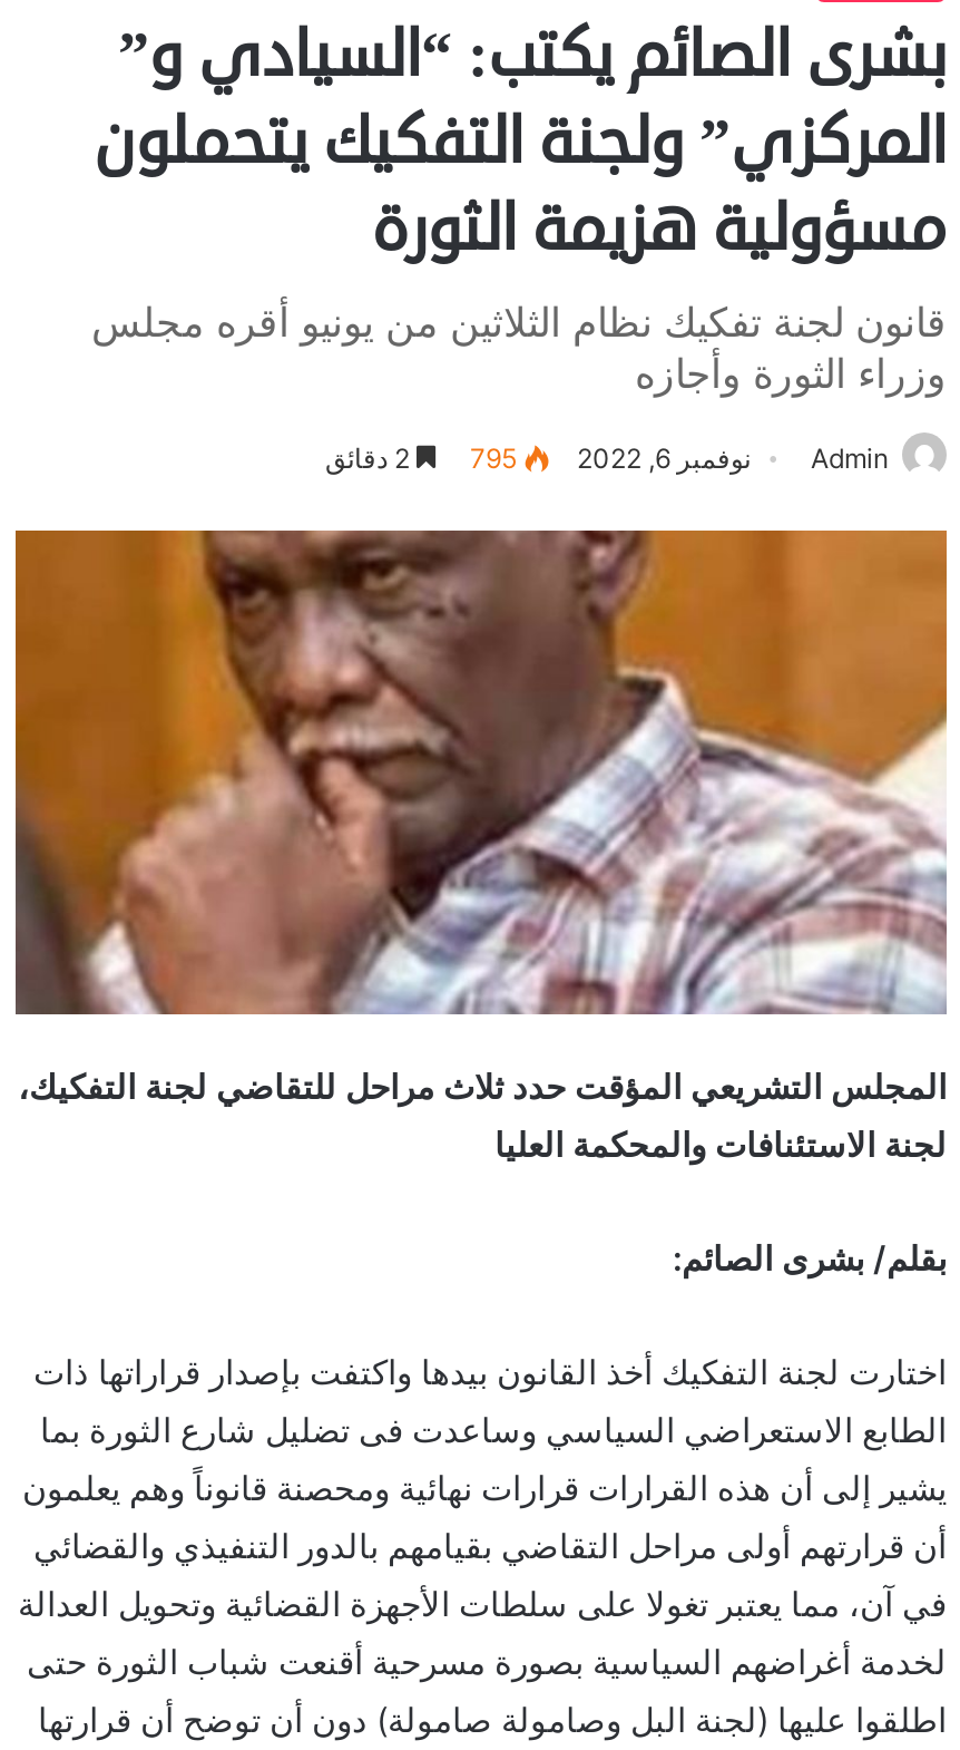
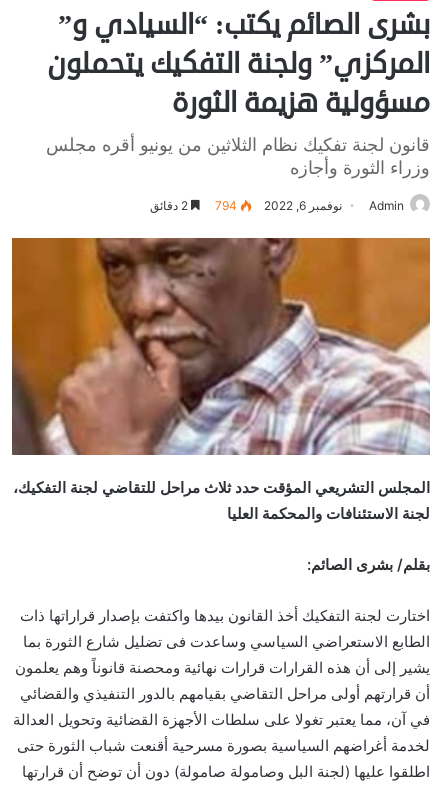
- 795
+ 794
